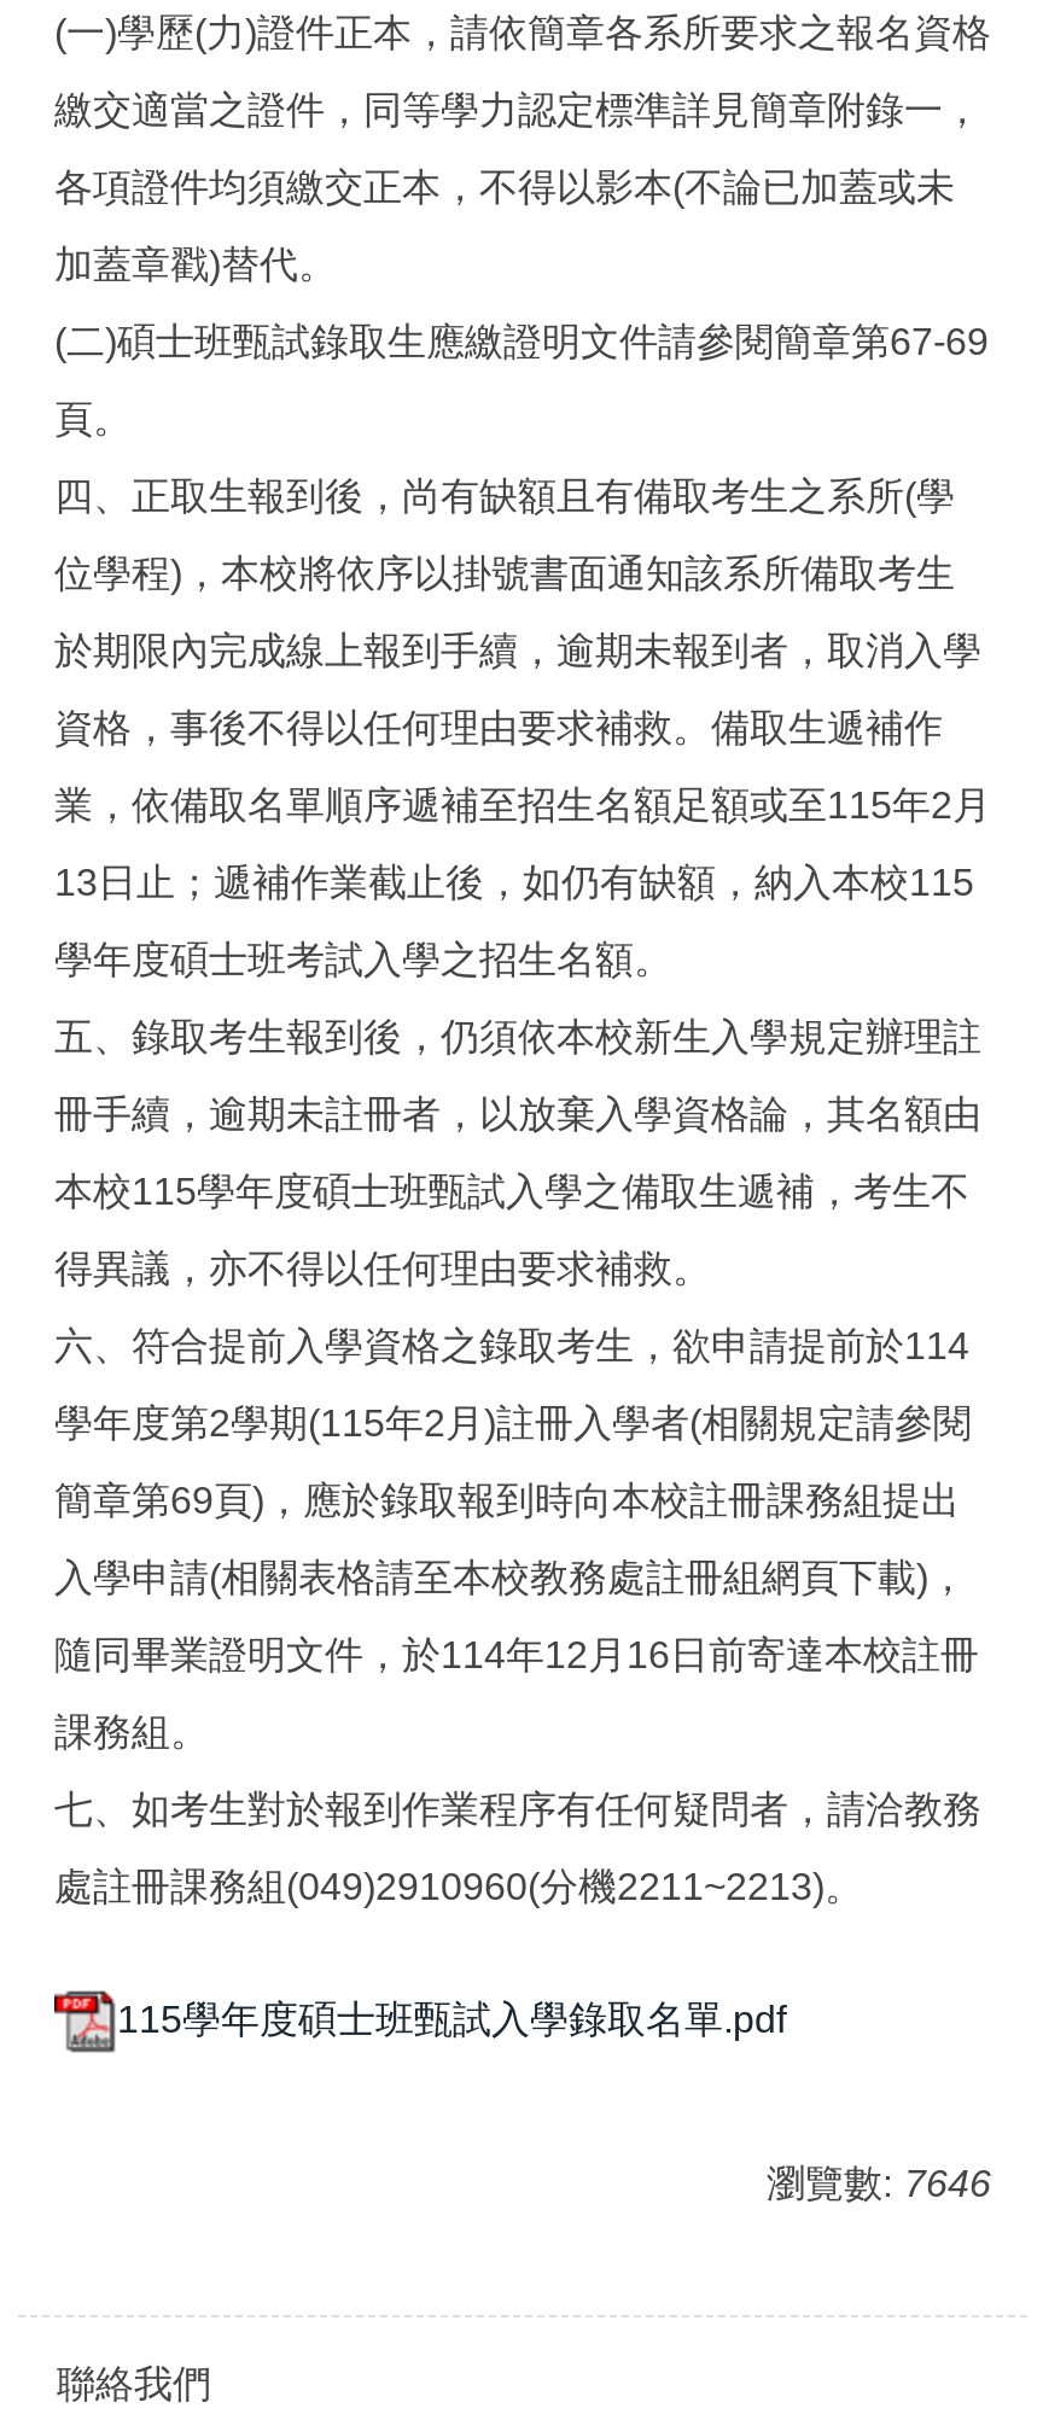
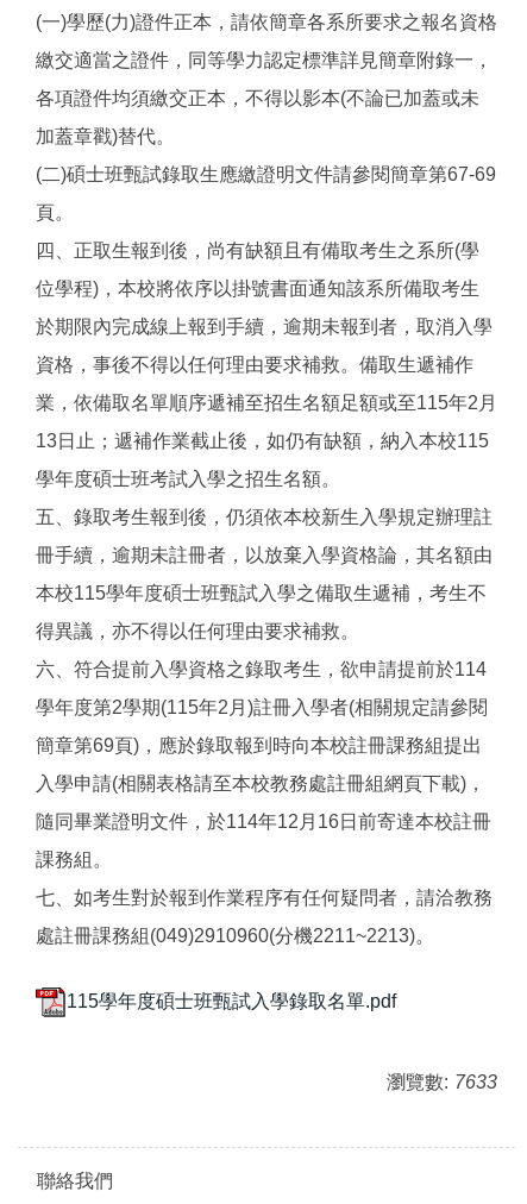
- 瀏覽數: 7646
+ 瀏覽數: 7633
